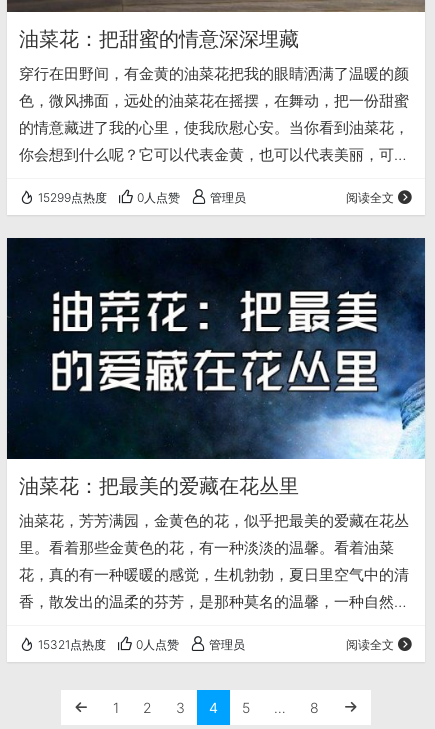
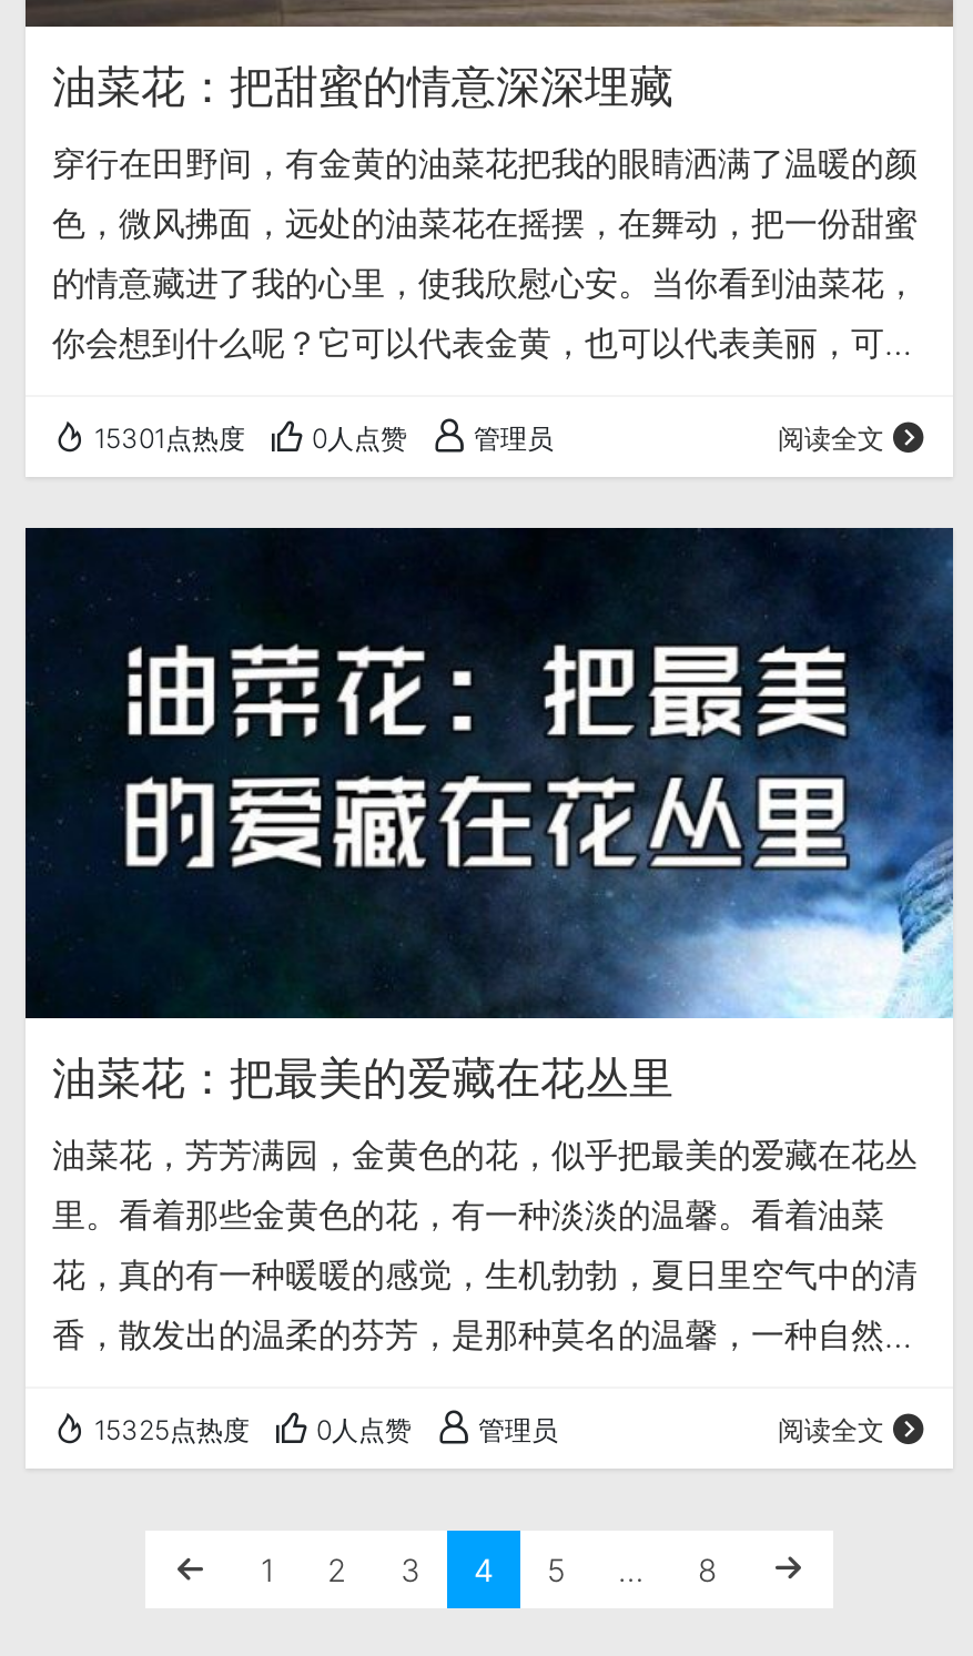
- 15299点热度 0人点赞 管理员
+ 15301点热度 0人点赞 管理员

- 15321点热度 0人点赞 管理员
+ 15325点热度 0人点赞 管理员
